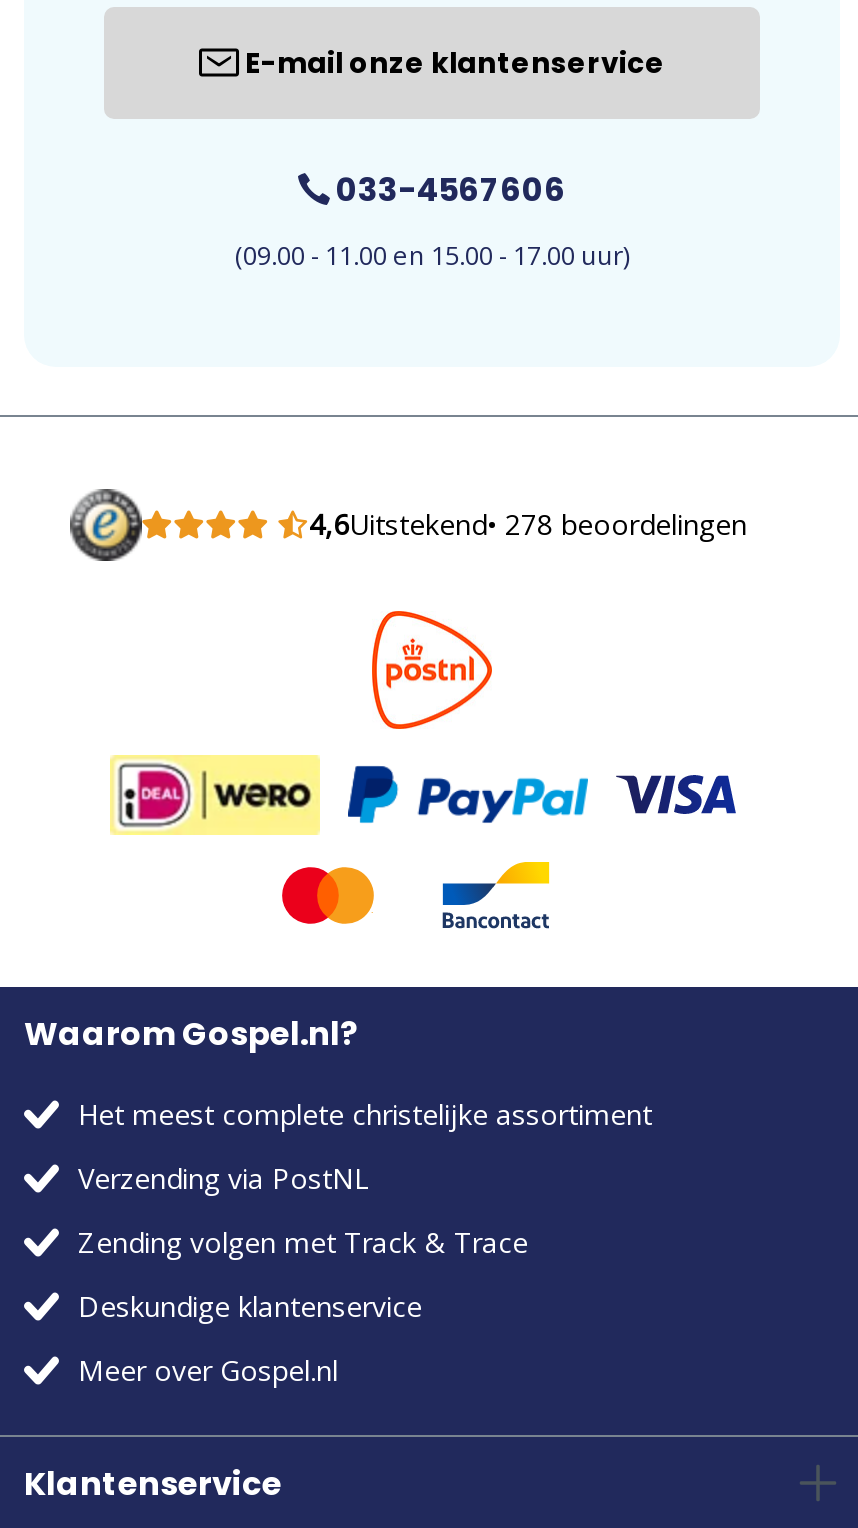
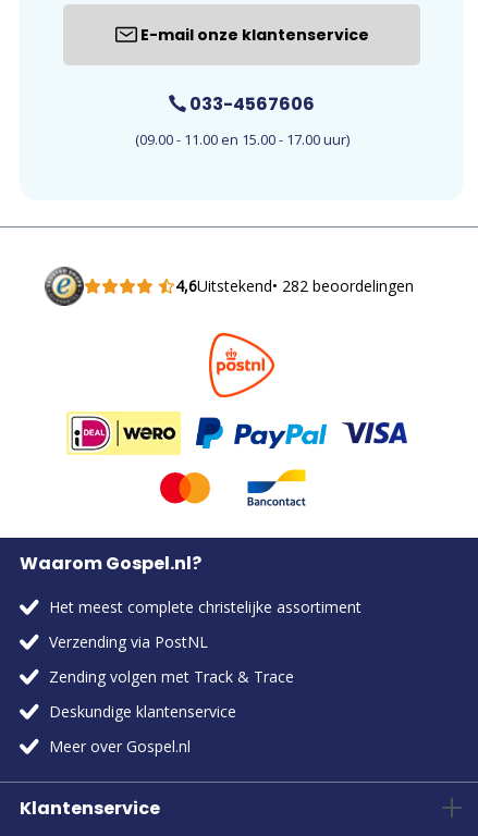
- 4,6Uitstekend • 278 beoordelingen
+ 4,6Uitstekend • 282 beoordelingen
